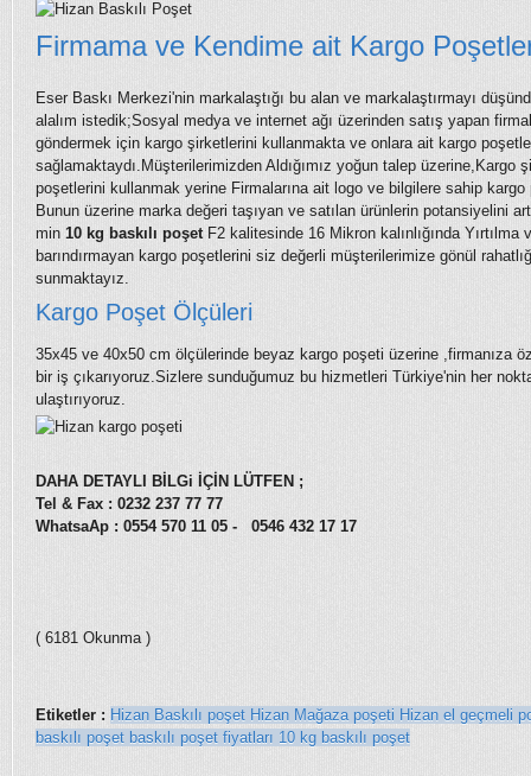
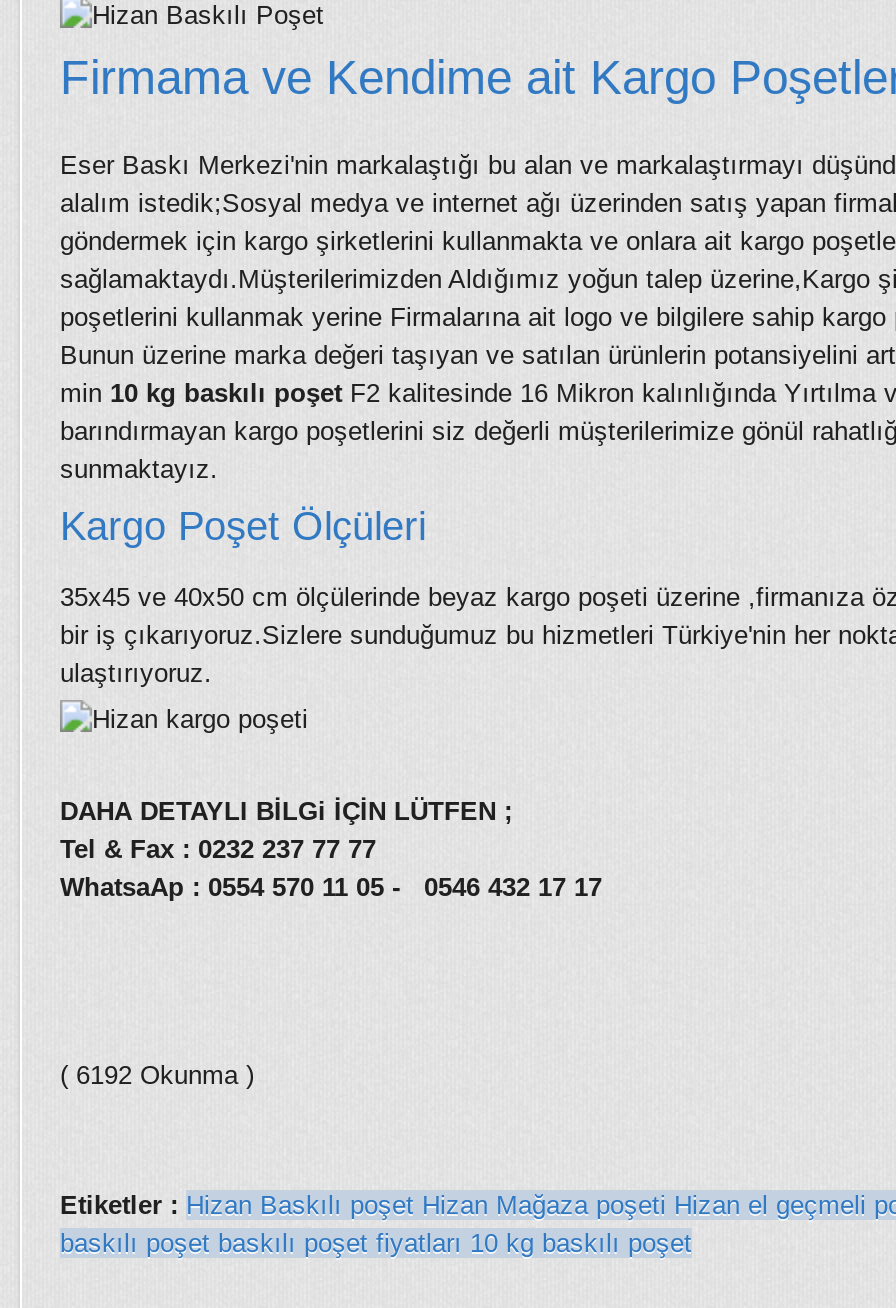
- ( 6181 Okunma )
+ ( 6192 Okunma )
